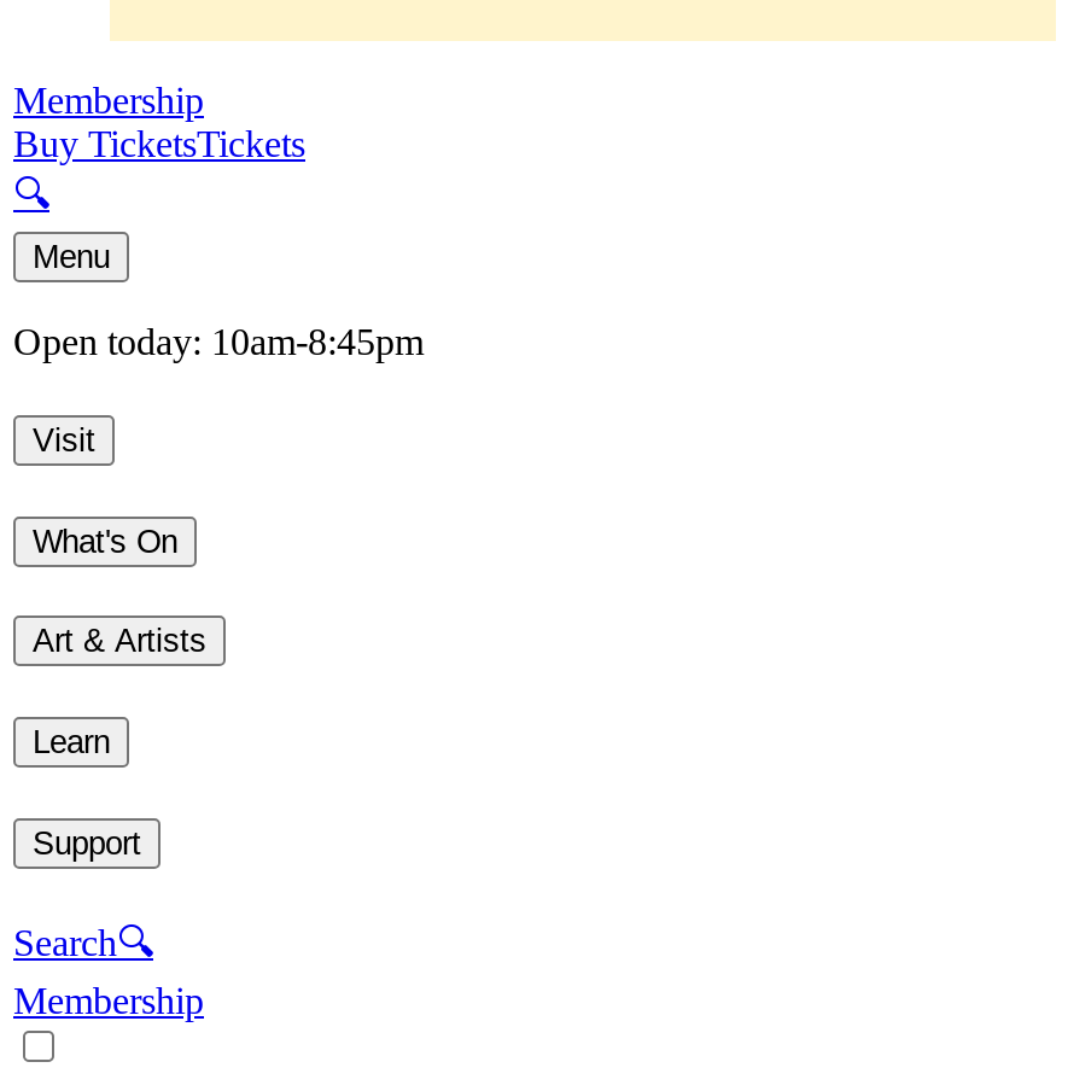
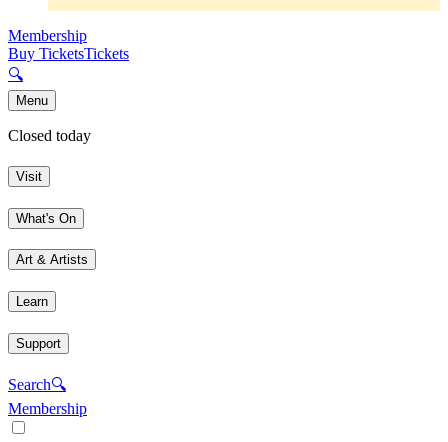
- Open today: 10am-8:45pm
+ Closed today
